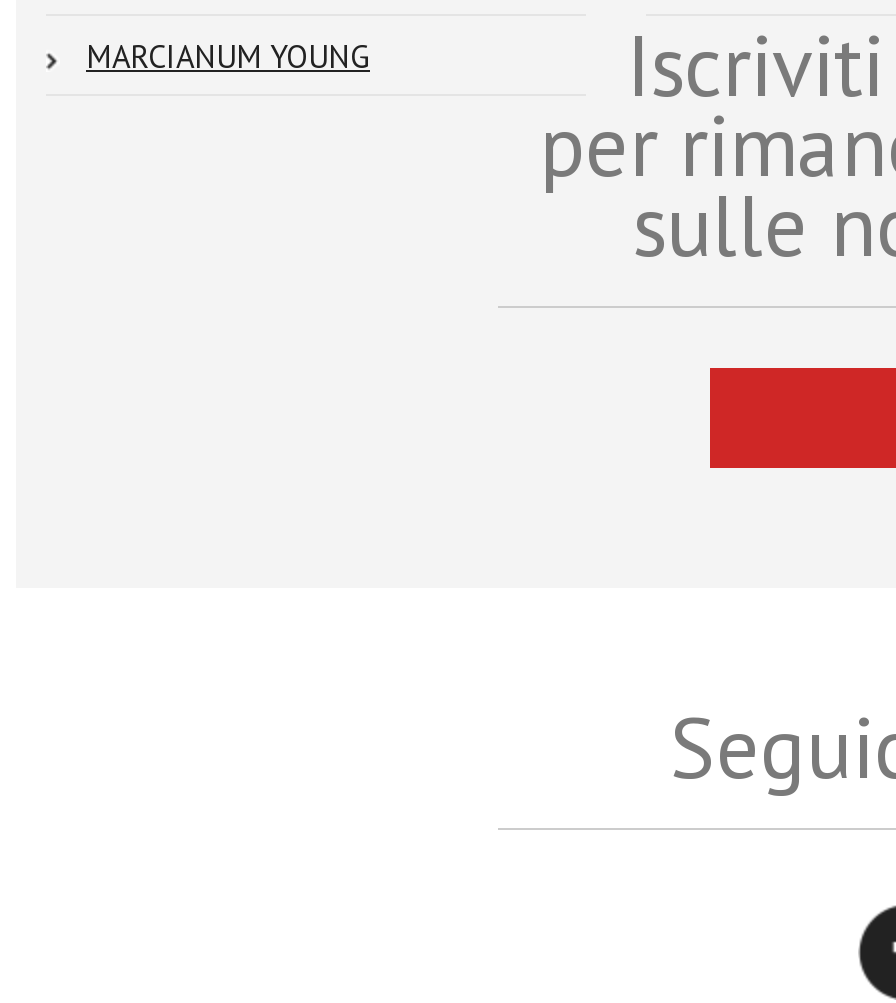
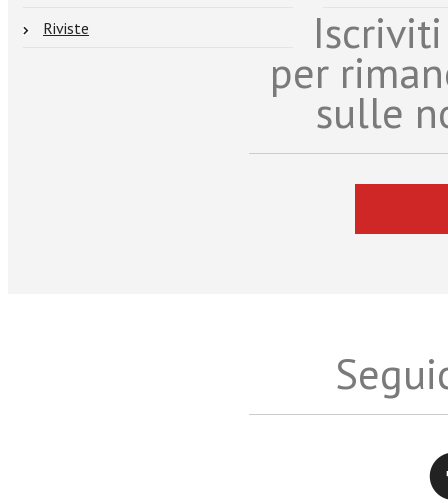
- MARCIANUM YOUNG
+ Riviste
